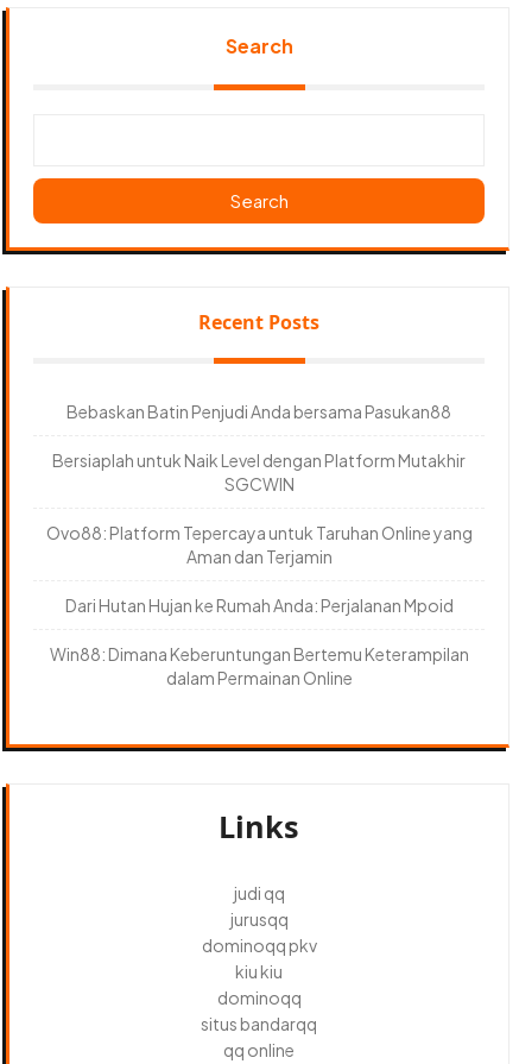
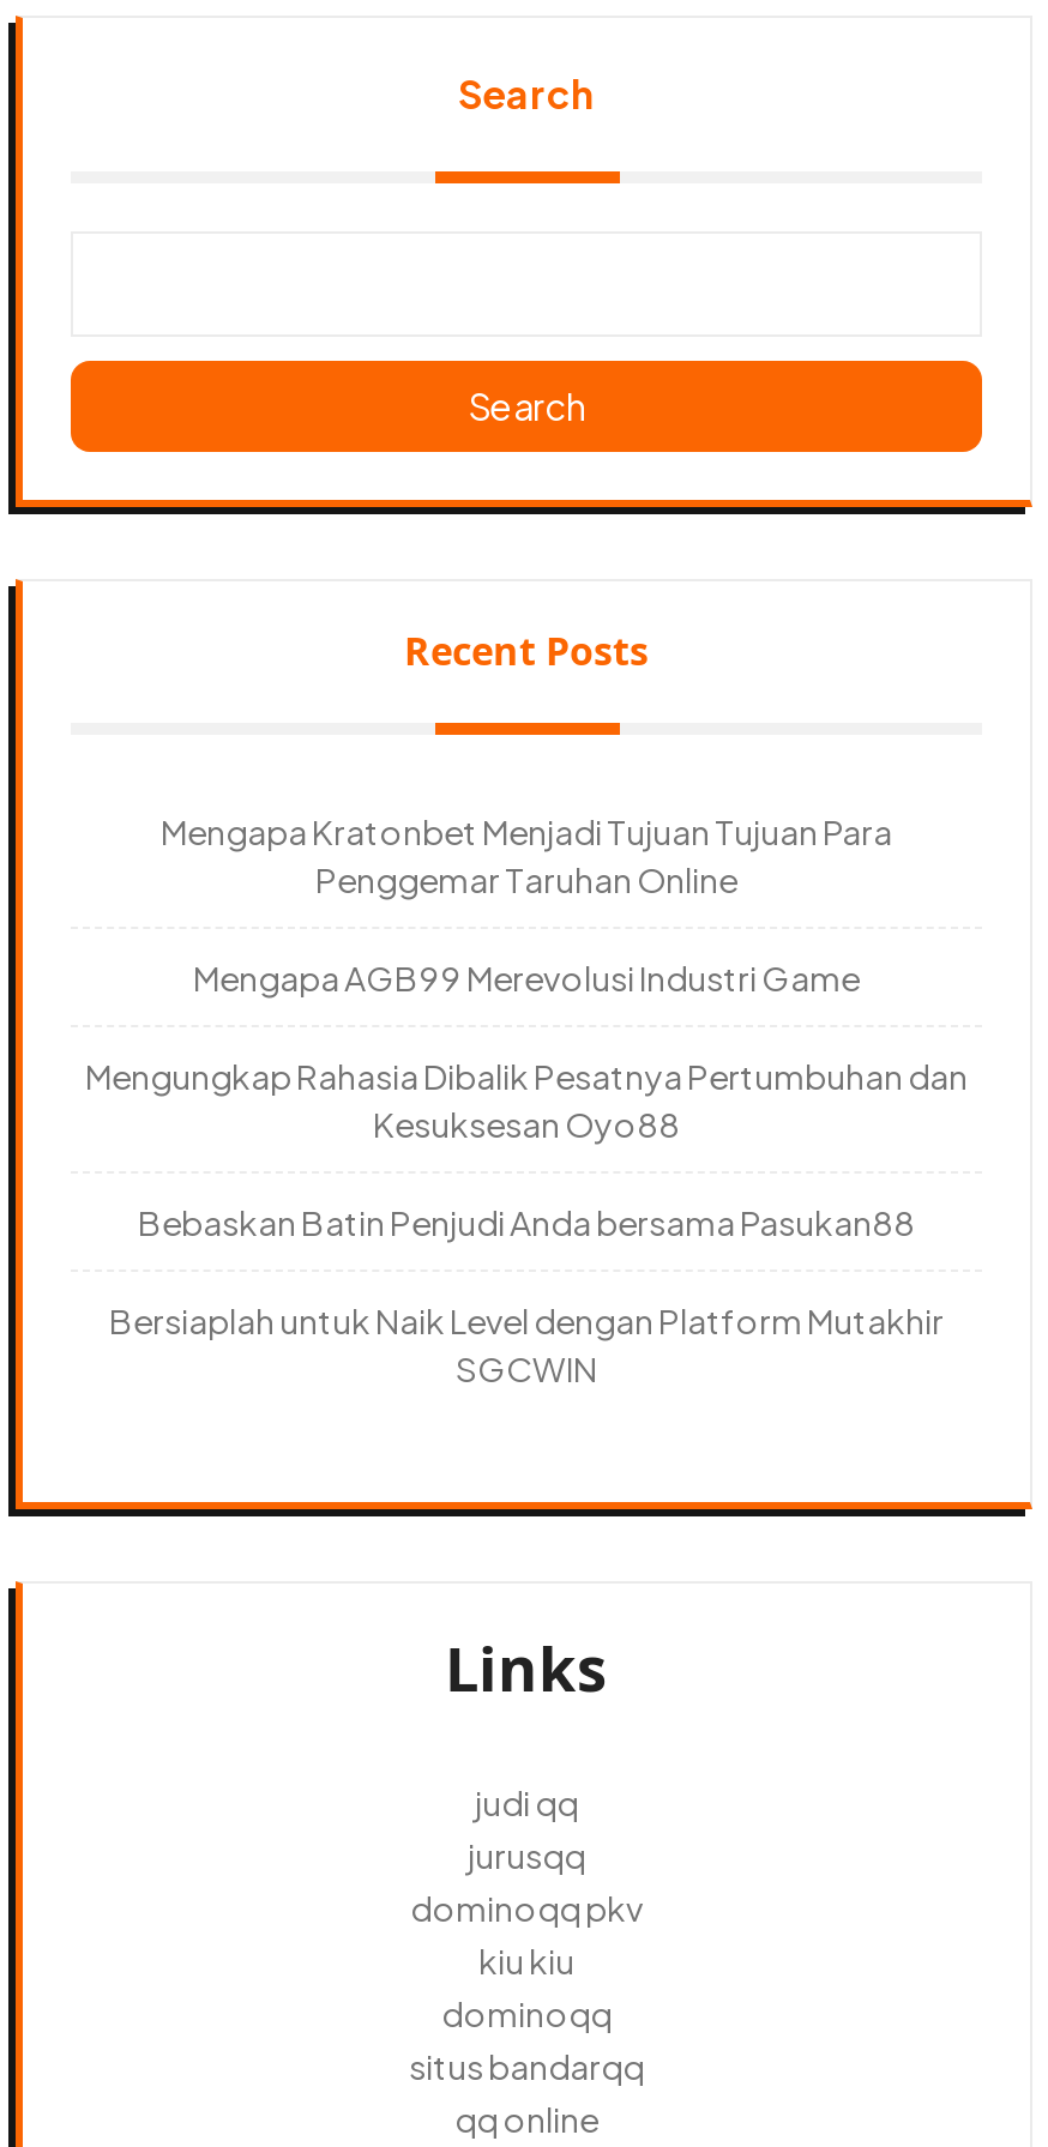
+ Mengapa Kratonbet Menjadi Tujuan Tujuan Para
+ Penggemar Taruhan Online
+ Mengapa AGB99 Merevolusi Industri Game
+ Mengungkap Rahasia Dibalik Pesatnya Pertumbuhan dan
+ Kesuksesan Oyo88

moved down: Bebaskan Batin Penjudi Anda bersama Pasukan88 | Bersiaplah untuk Naik Level dengan Platform Mutakhir | SGCWIN

- Ovo88: Platform Tepercaya untuk Taruhan Online yang
- Aman dan Terjamin
- Dari Hutan Hujan ke Rumah Anda: Perjalanan Mpoid
- Win88: Dimana Keberuntungan Bertemu Keterampilan
- dalam Permainan Online
